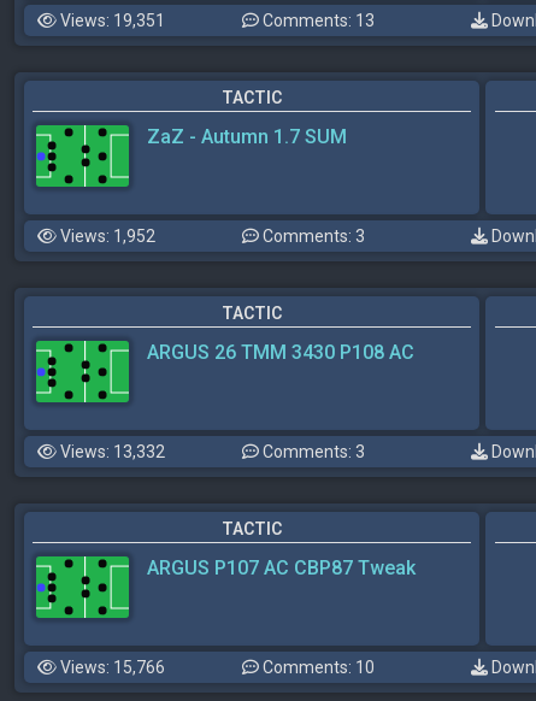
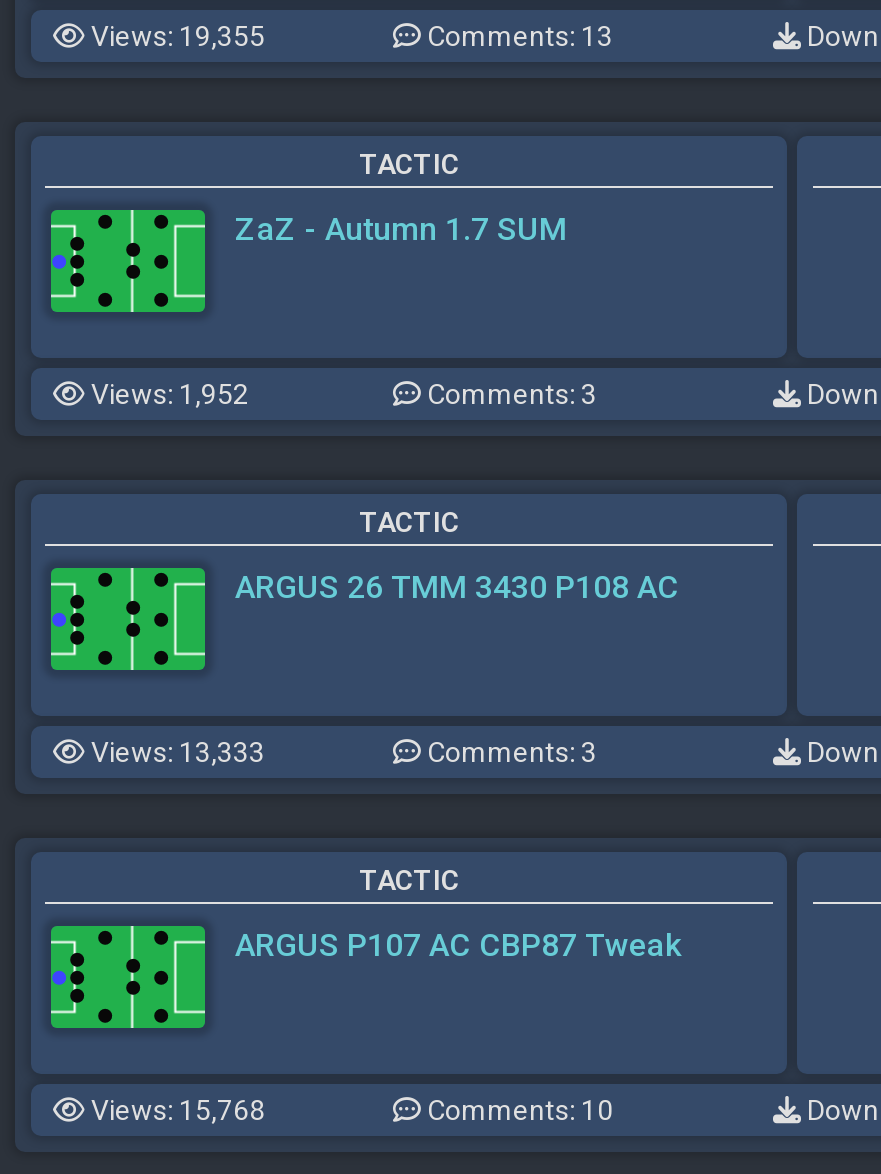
- Views: 19,351
+ Views: 19,355

- Views: 13,332
+ Views: 13,333

- Views: 15,766
+ Views: 15,768
